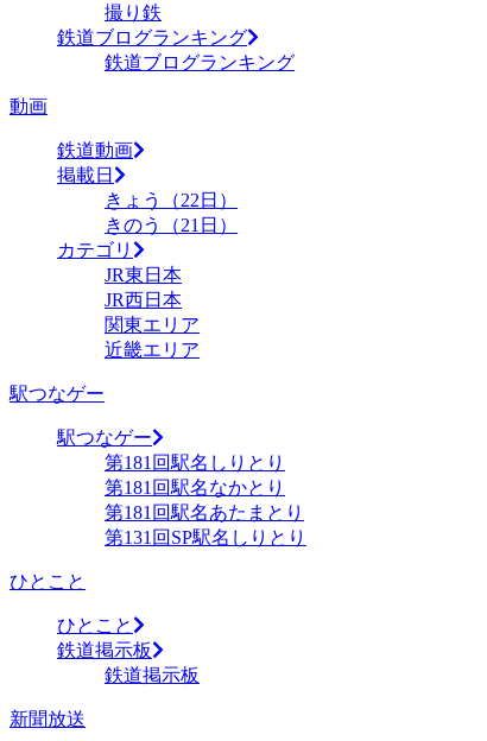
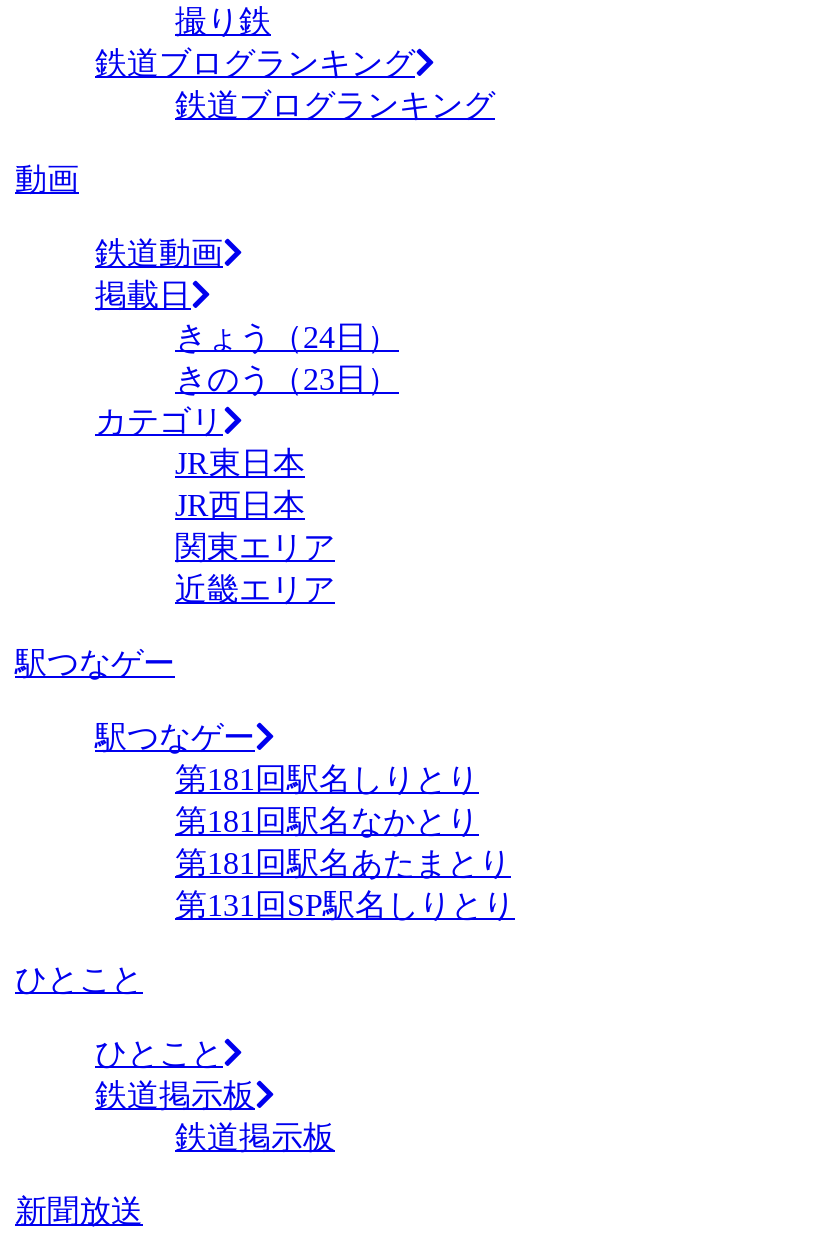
- きょう（22日）
+ きょう（24日）

- きのう（21日）
+ きのう（23日）
